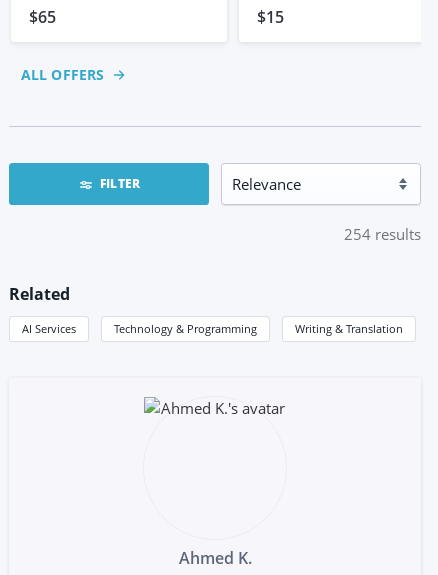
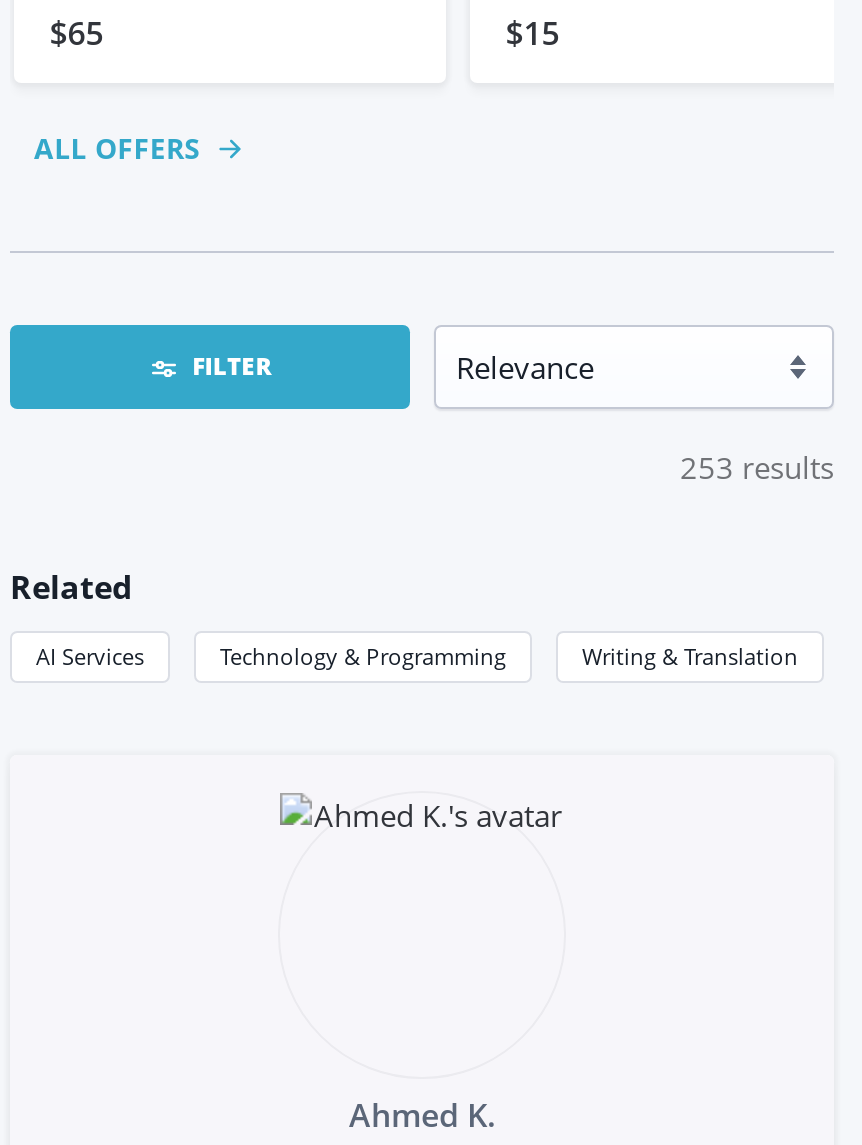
- 254 results
+ 253 results
